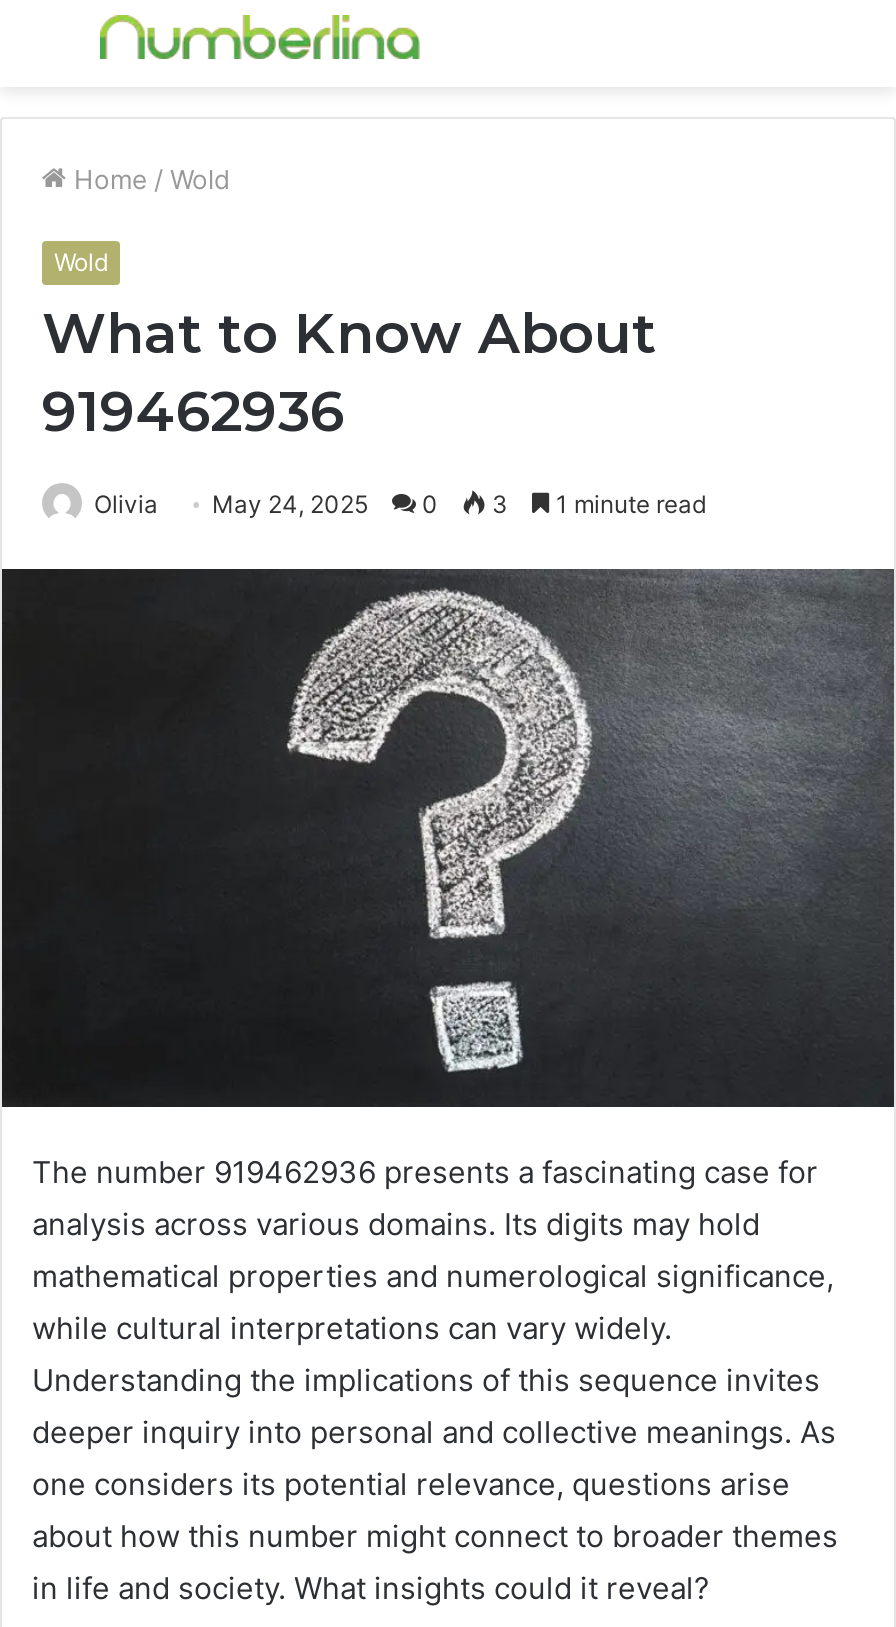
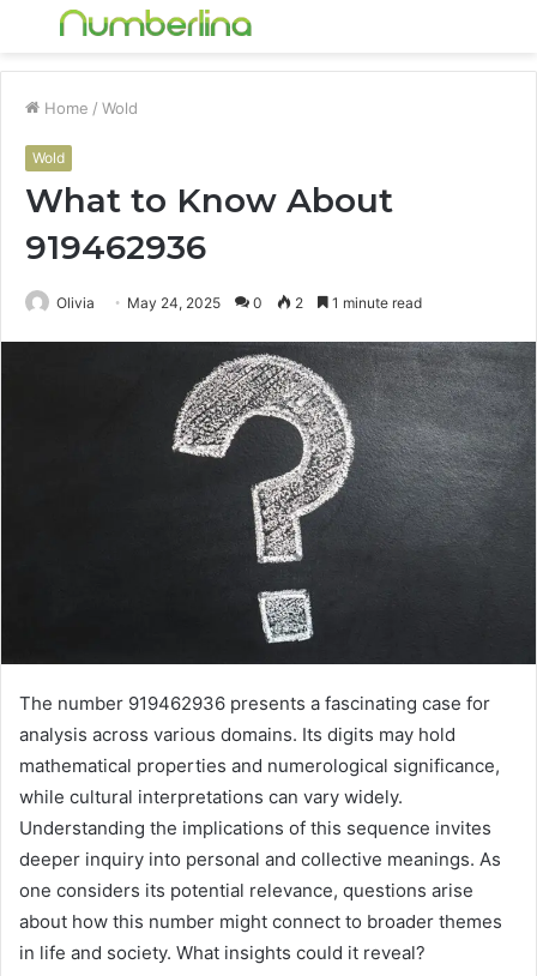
- Olivia May 24, 2025 0 3 1 minute read
+ Olivia May 24, 2025 0 2 1 minute read
